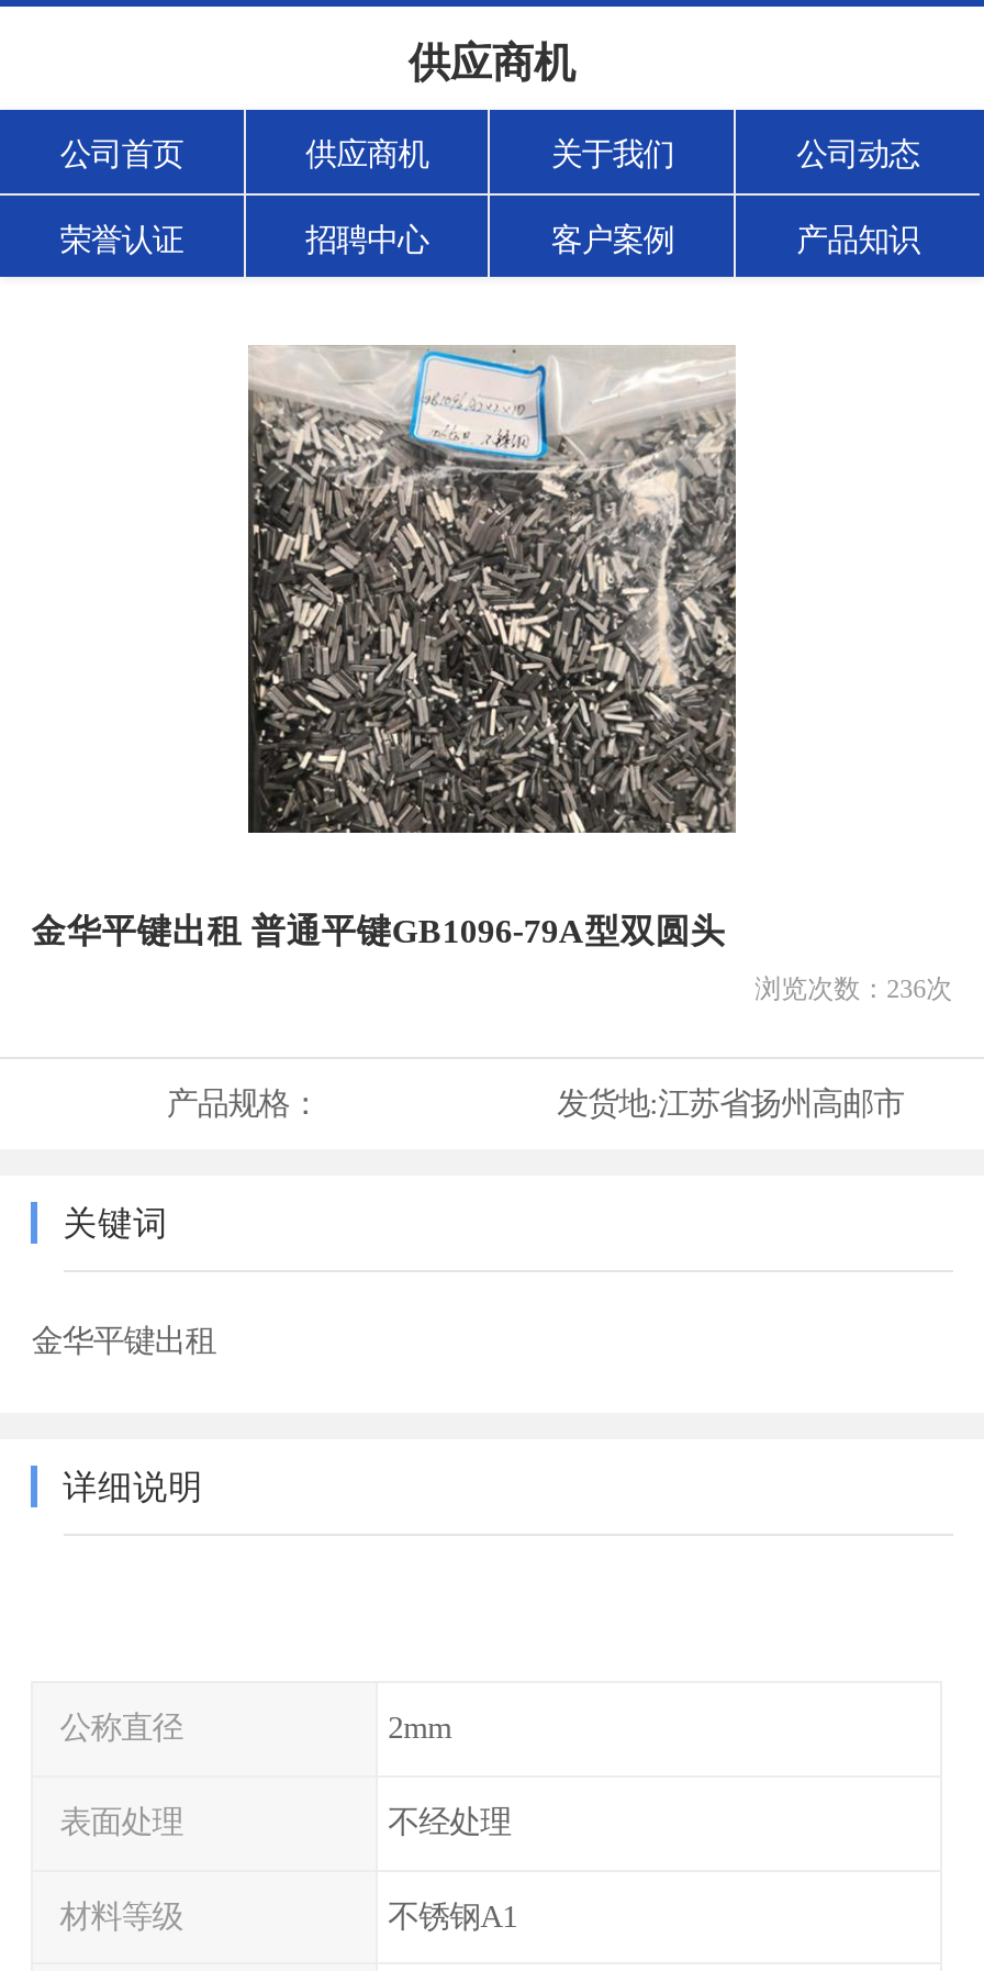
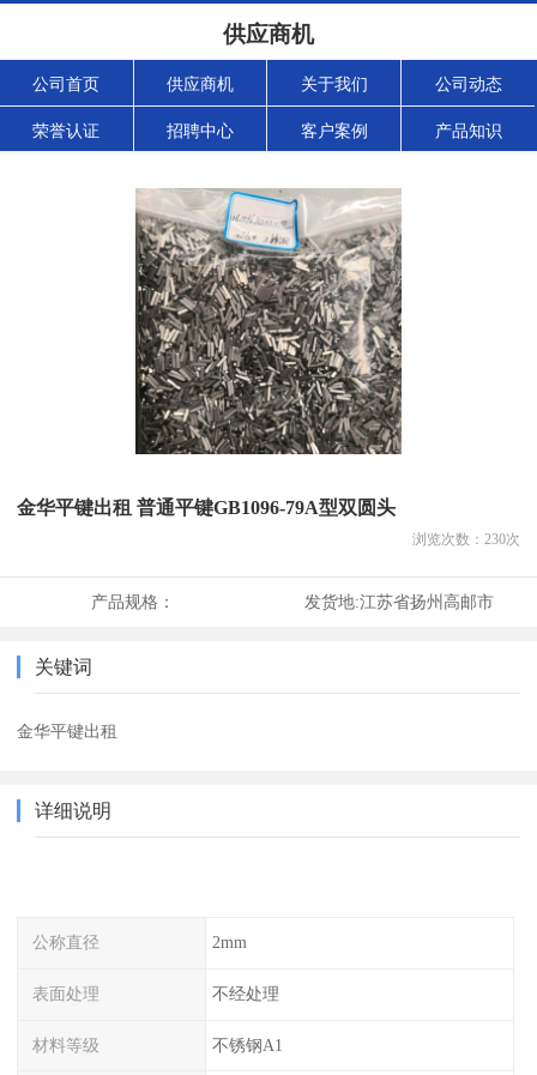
- 浏览次数：236次
+ 浏览次数：230次
